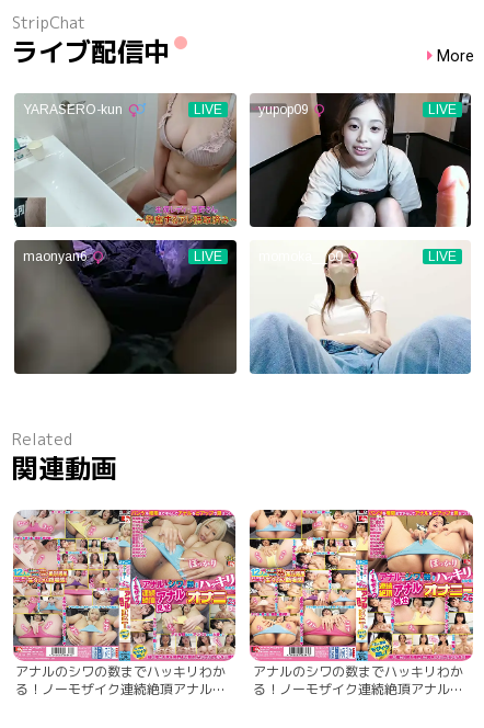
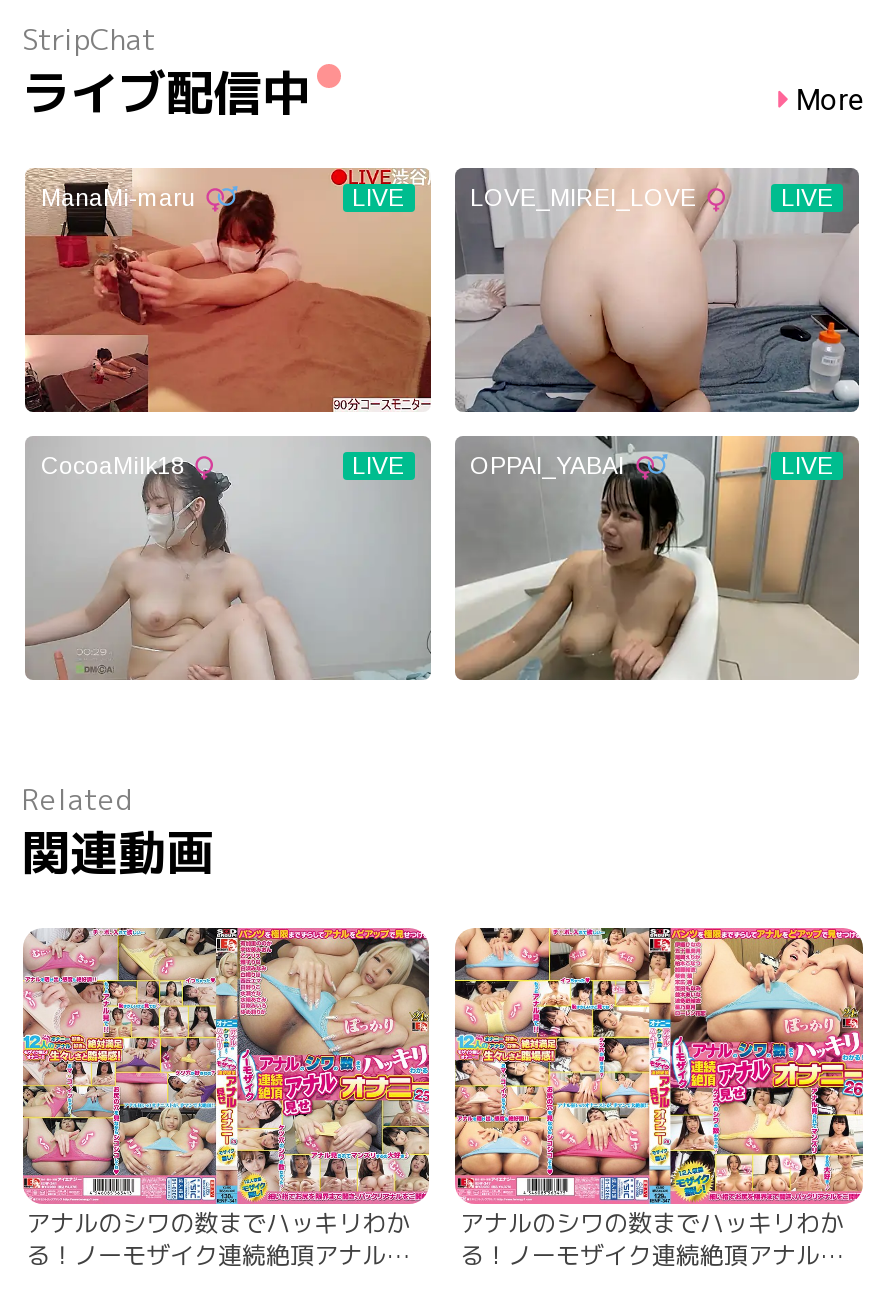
- [image]
+ [image]

- [image]
+ [image]

- [image]
+ [image]

- [image]
+ [image]
